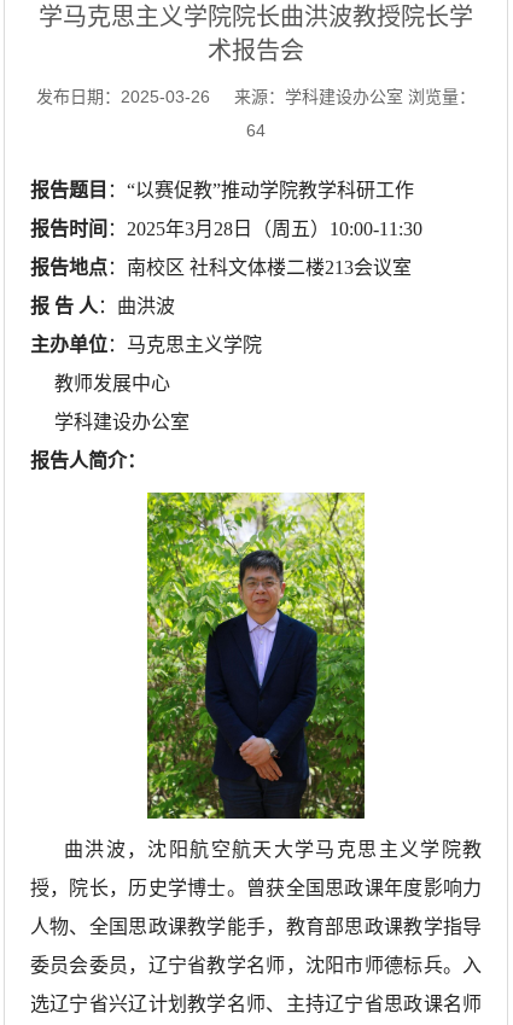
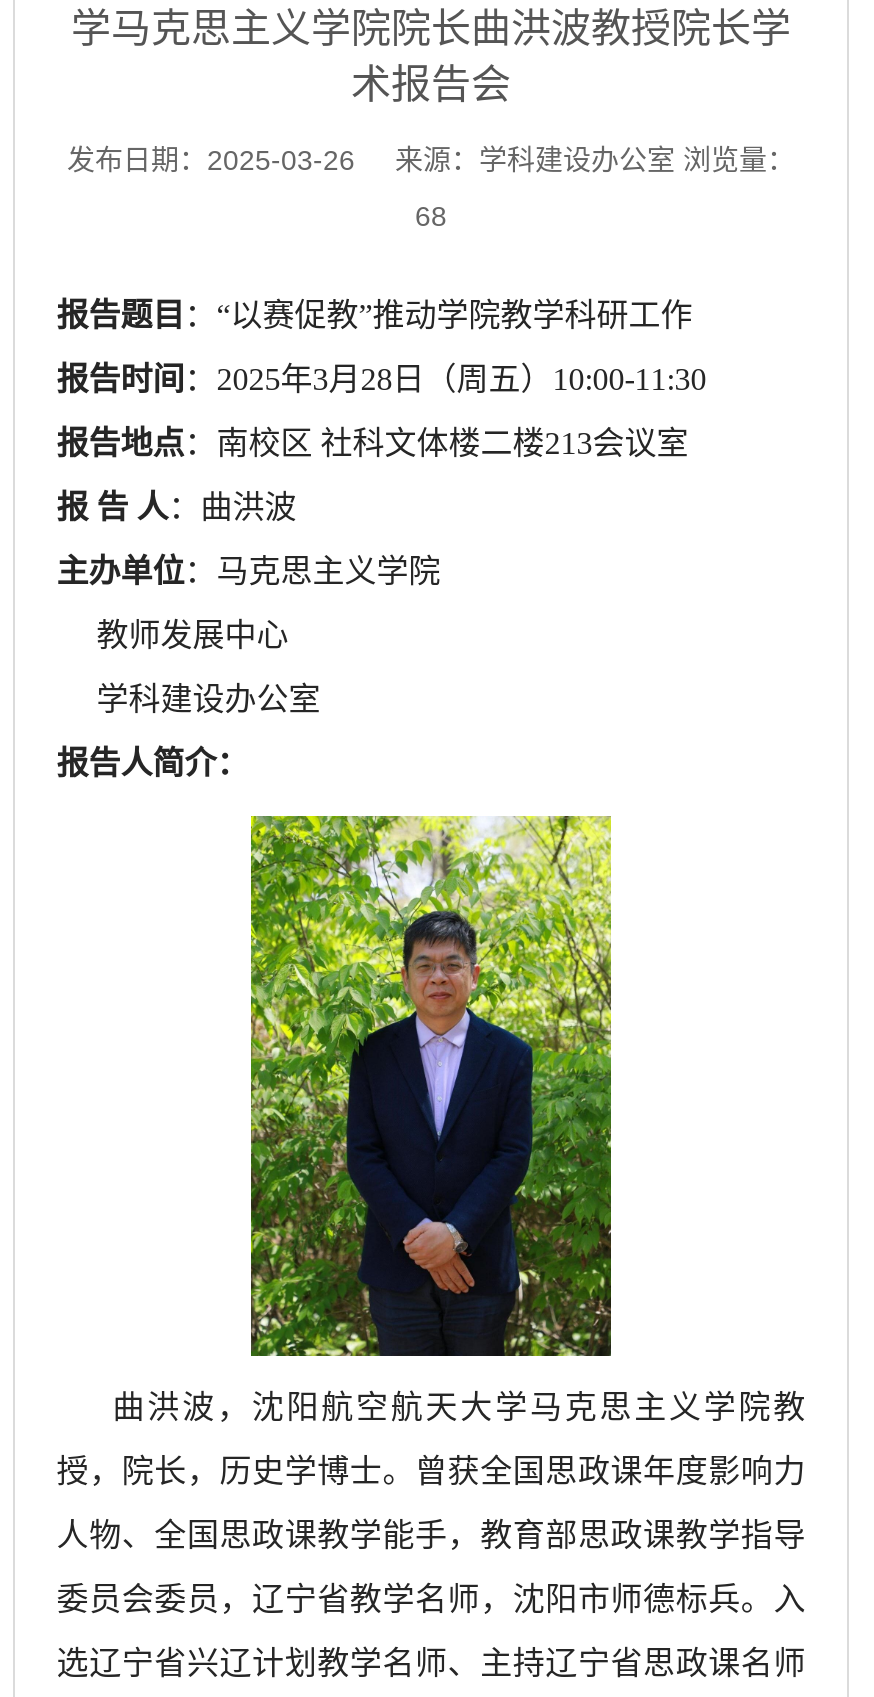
- 64
+ 68
